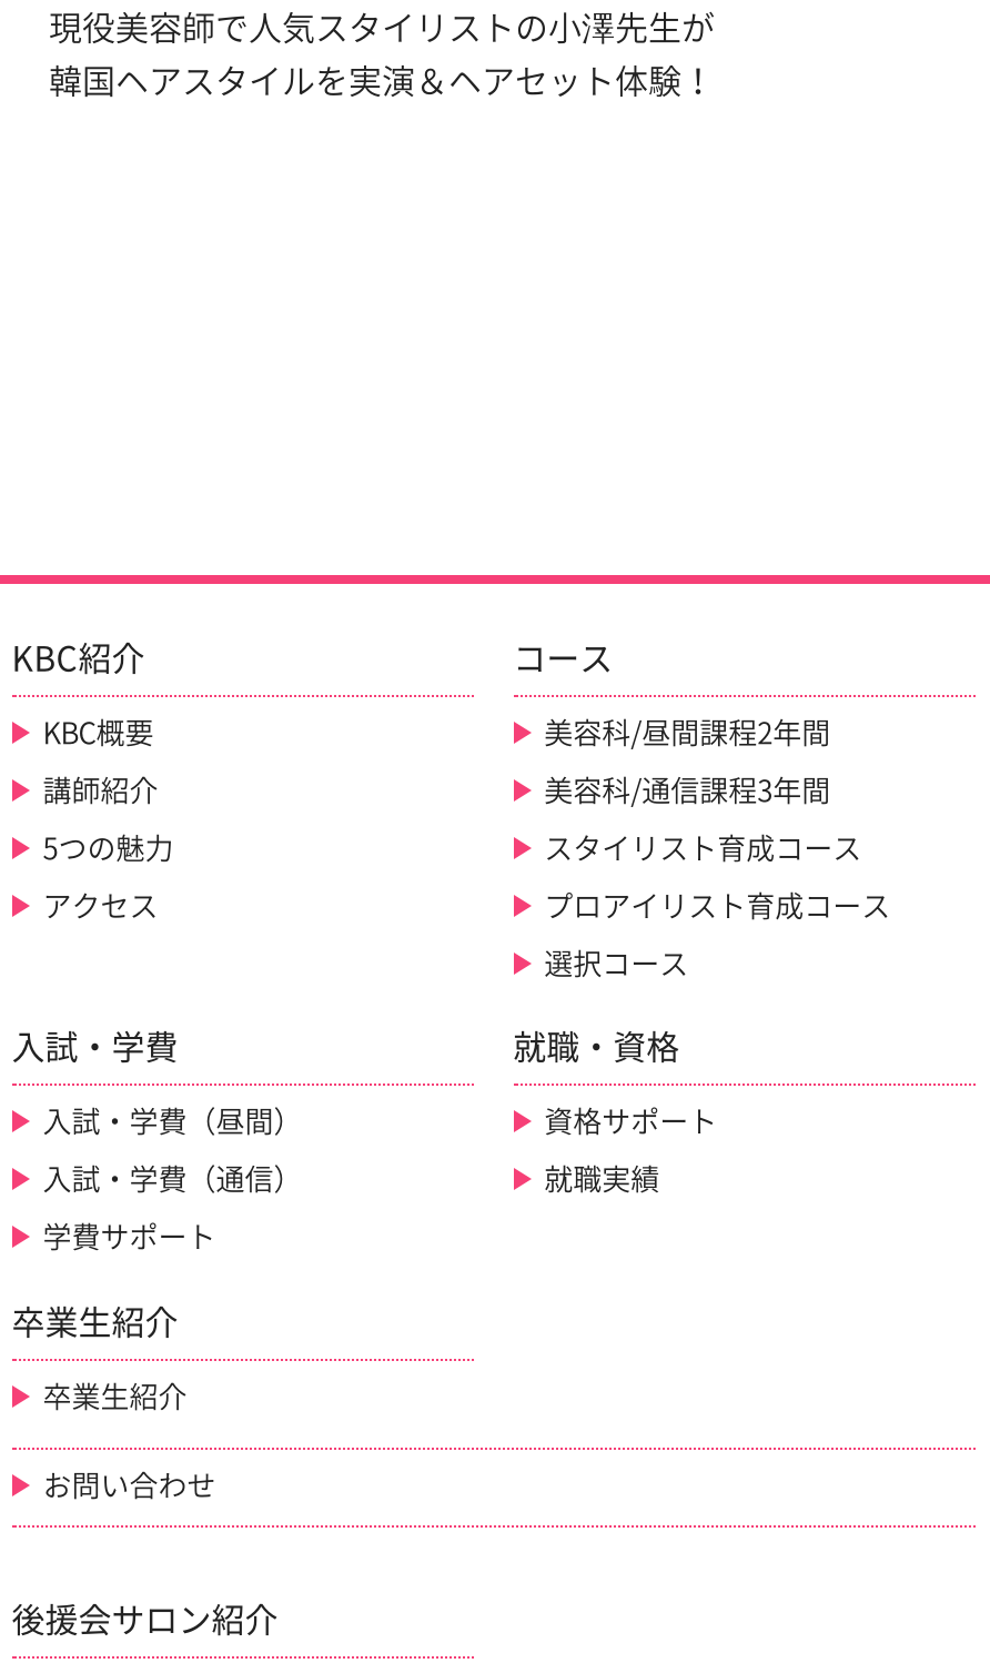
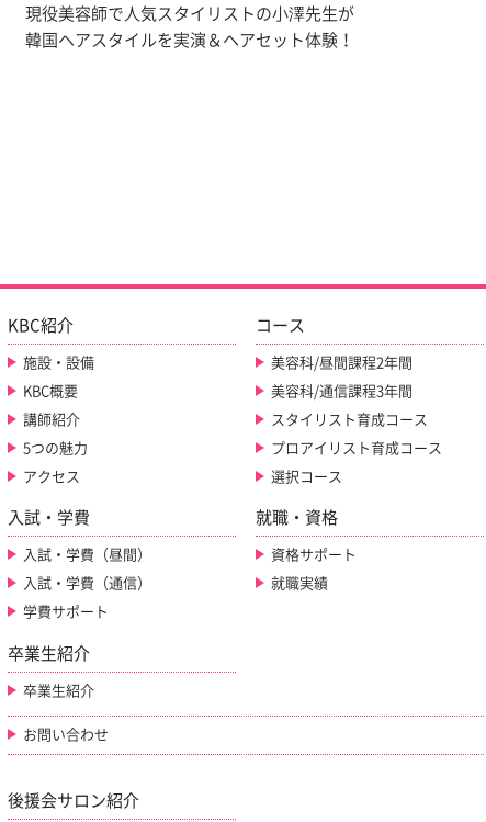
moved down: KBC概要 | 講師紹介 | 5つの魅力 | アクセス

+ 施設・設備
